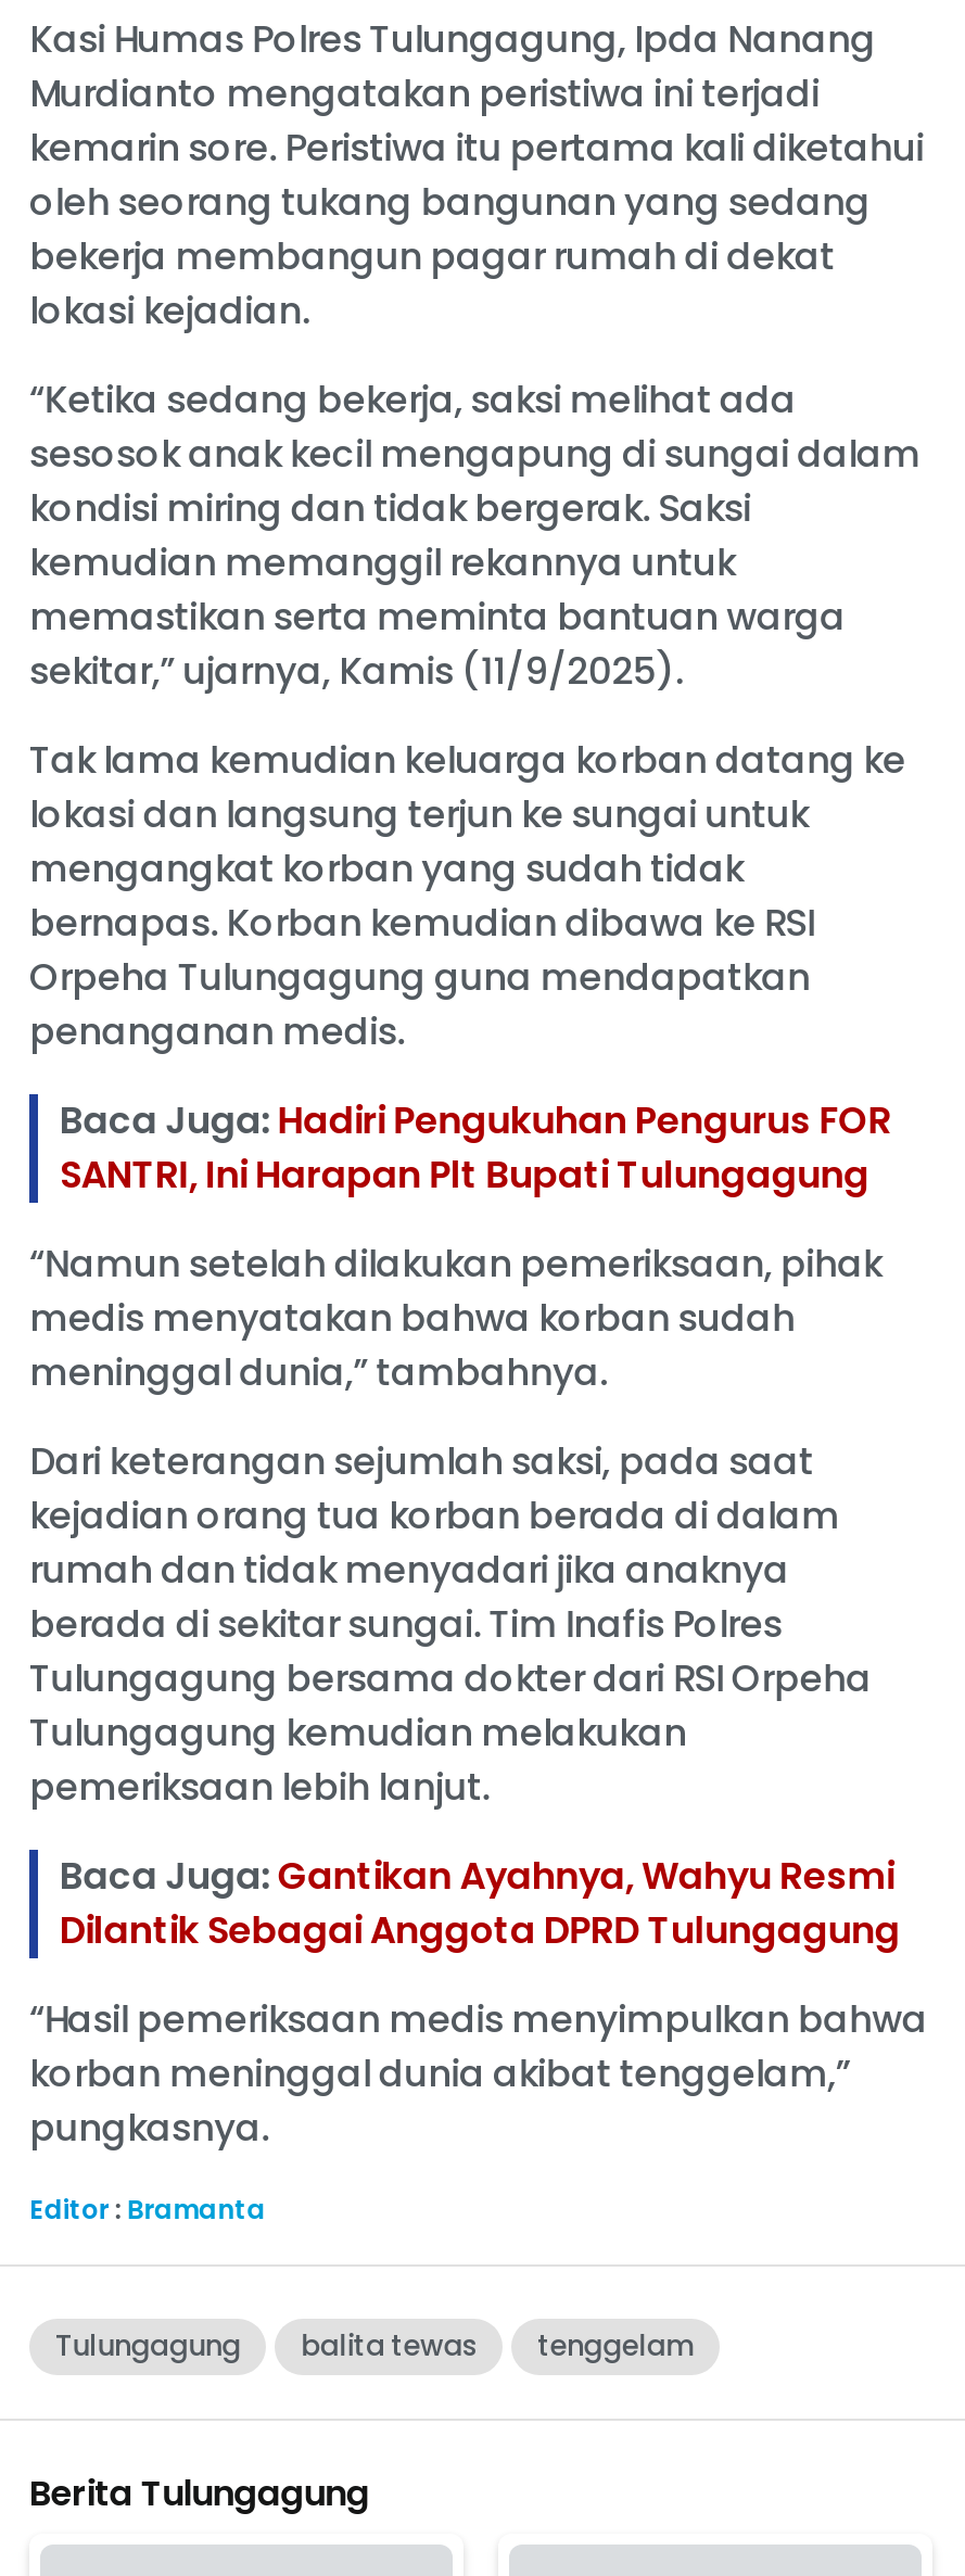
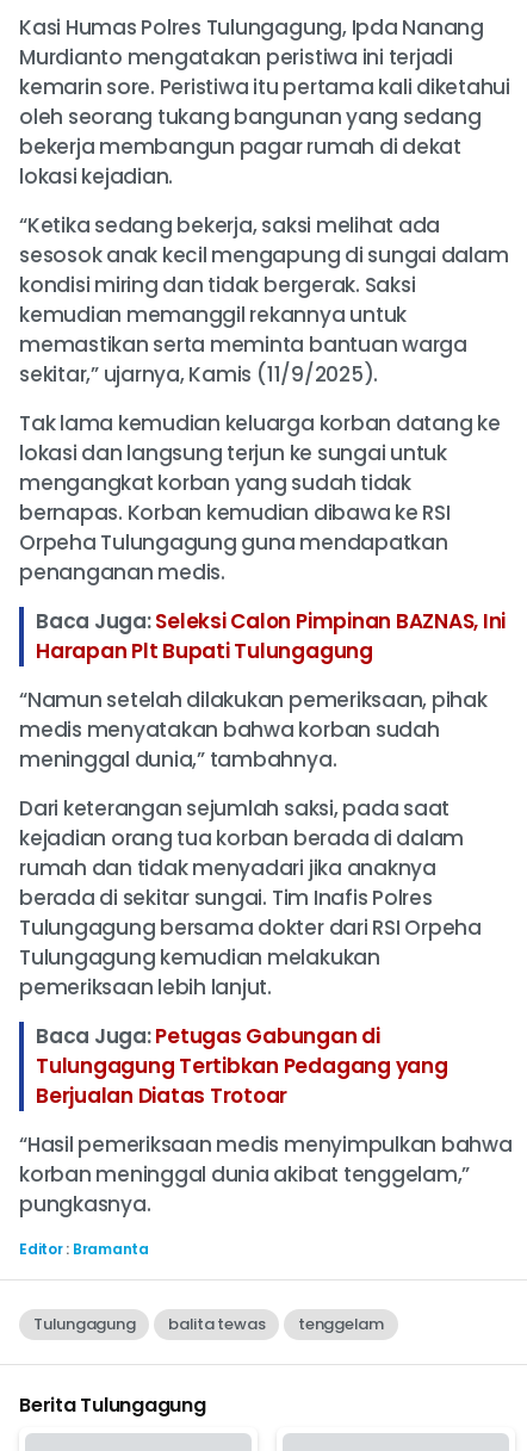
- Baca Juga: Hadiri Pengukuhan Pengurus FOR
- SANTRI, Ini Harapan Plt Bupati Tulungagung
+ Baca Juga: Seleksi Calon Pimpinan BAZNAS, Ini
+ Harapan Plt Bupati Tulungagung

- Baca Juga: Gantikan Ayahnya, Wahyu Resmi
- Dilantik Sebagai Anggota DPRD Tulungagung
+ Baca Juga: Petugas Gabungan di
+ Tulungagung Tertibkan Pedagang yang
+ Berjualan Diatas Trotoar
